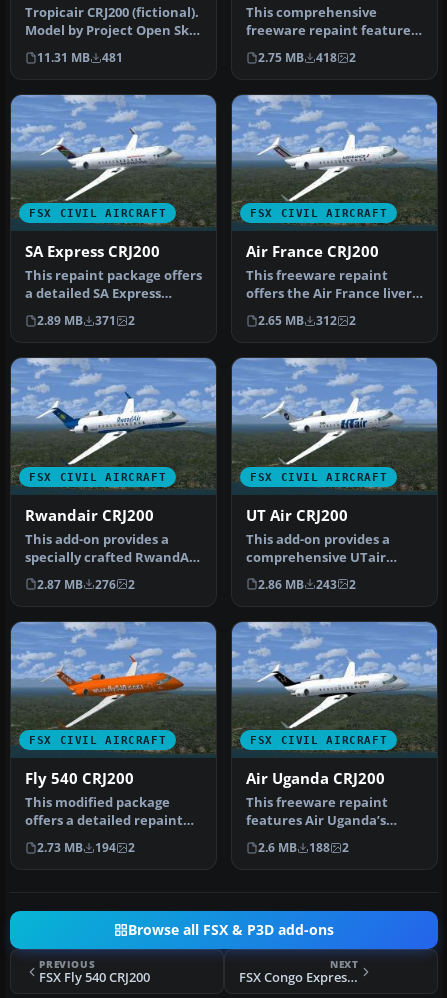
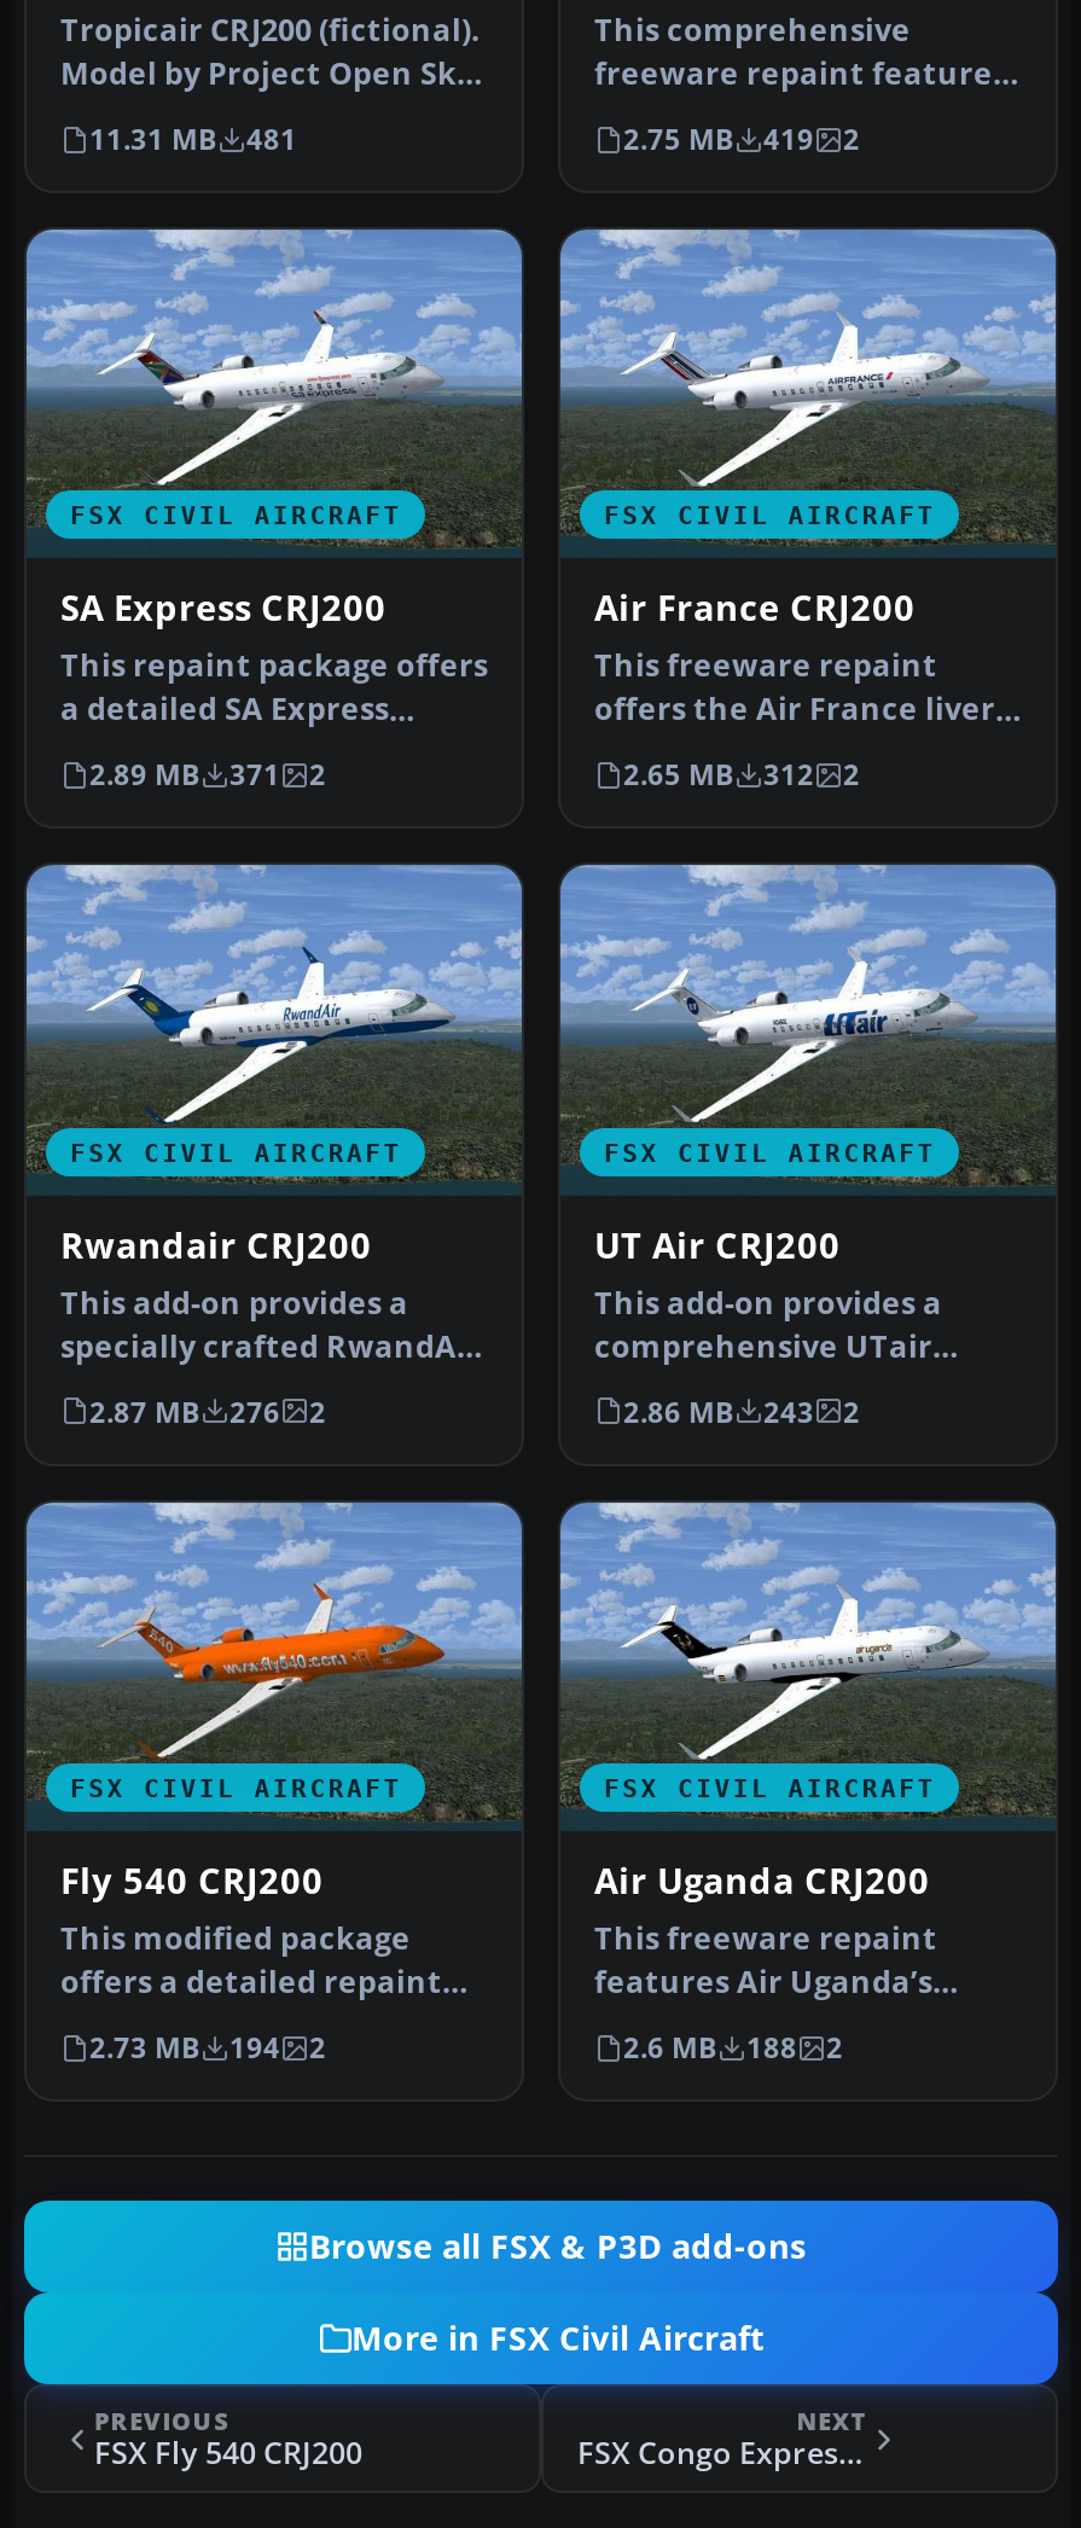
- 2.75 MB 418 2
+ 2.75 MB 419 2

+ More in FSX Civil Aircraft
